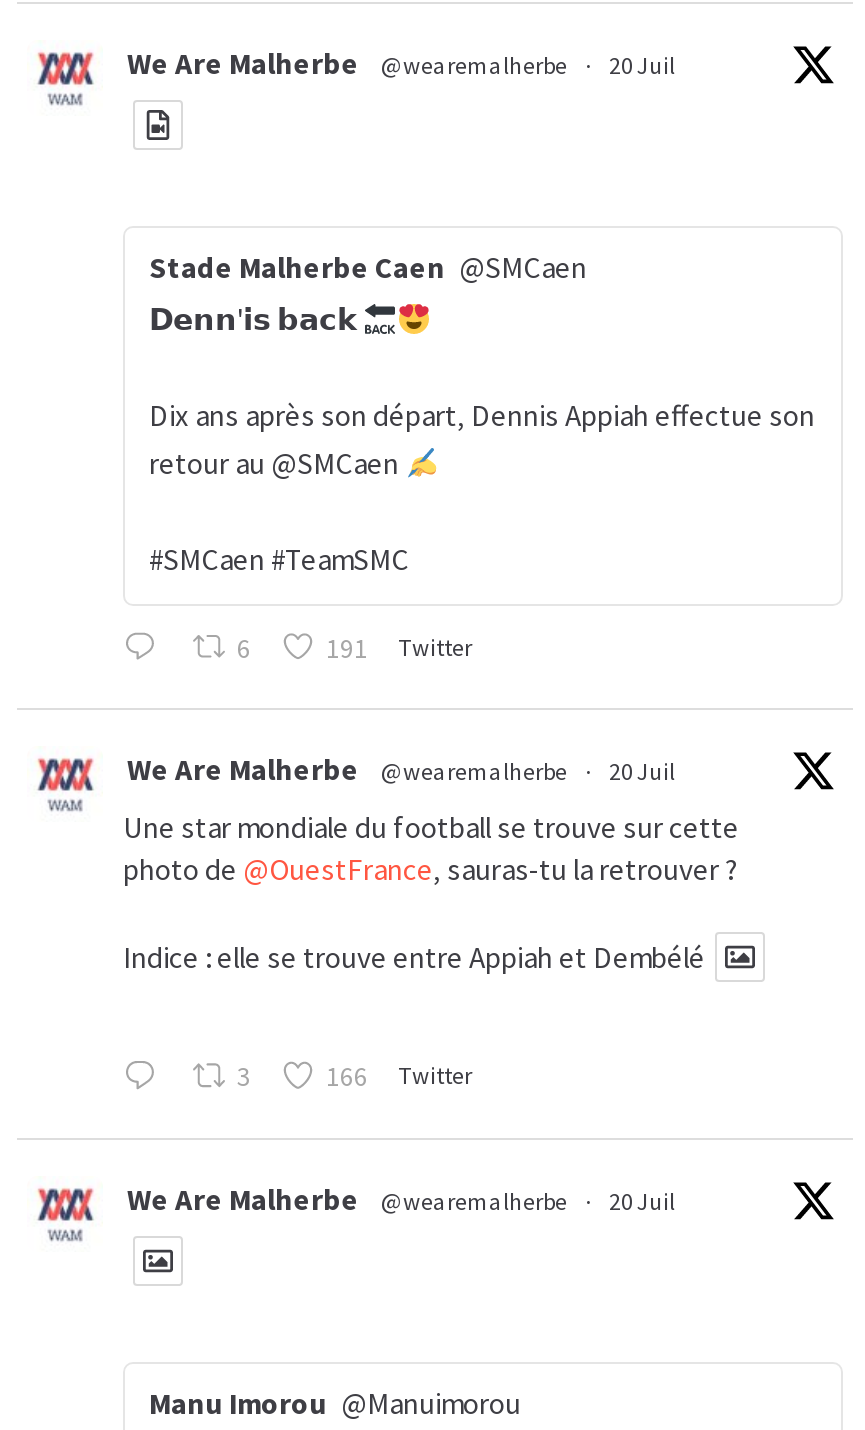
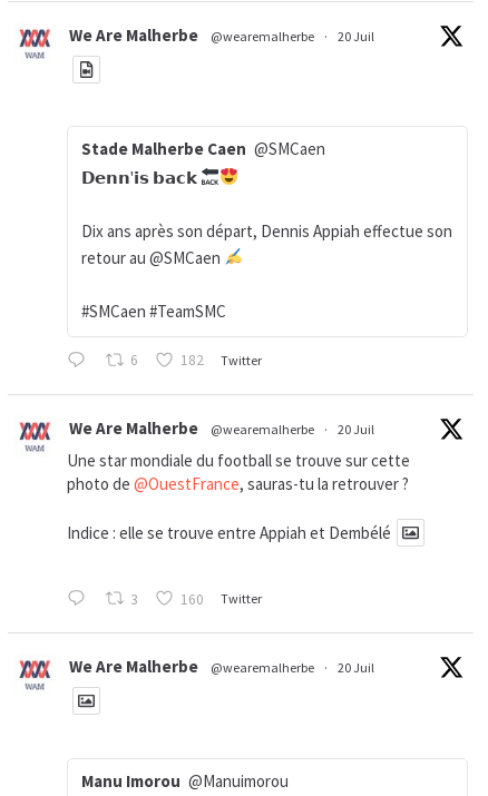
- 191 Twitter
+ 182 Twitter

- 166 Twitter
+ 160 Twitter
